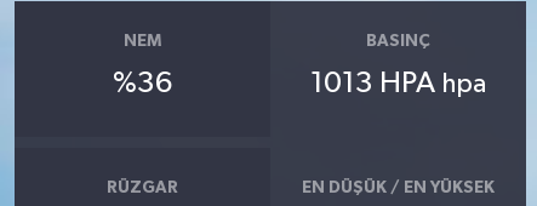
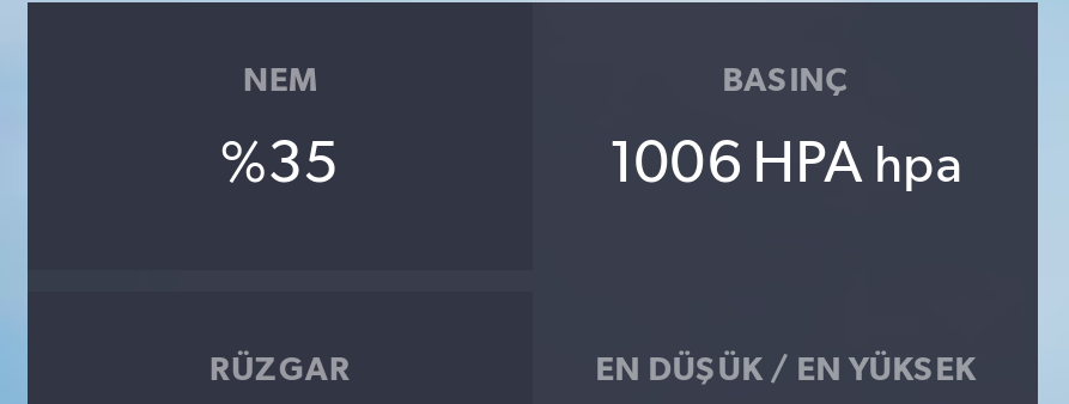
- %36
+ %35

- 1013 HPA hpa
+ 1006 HPA hpa
